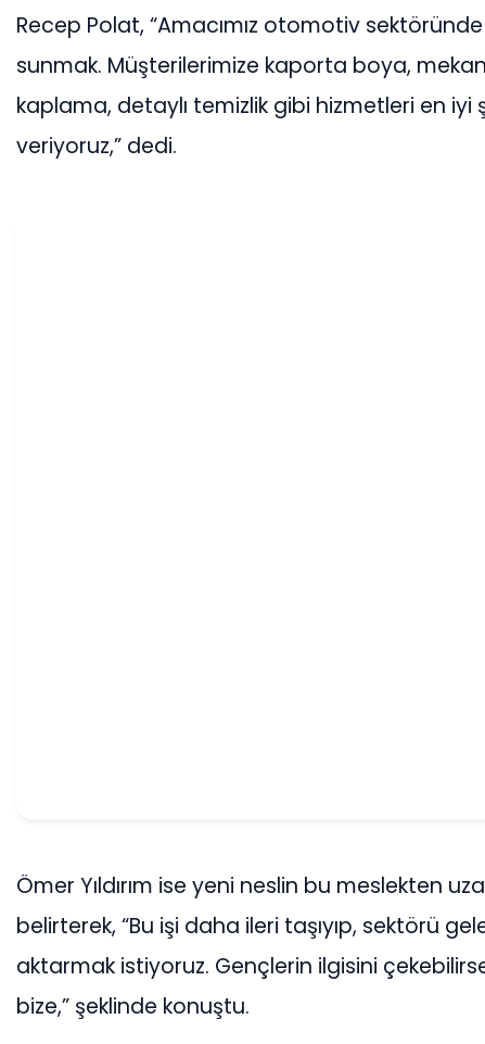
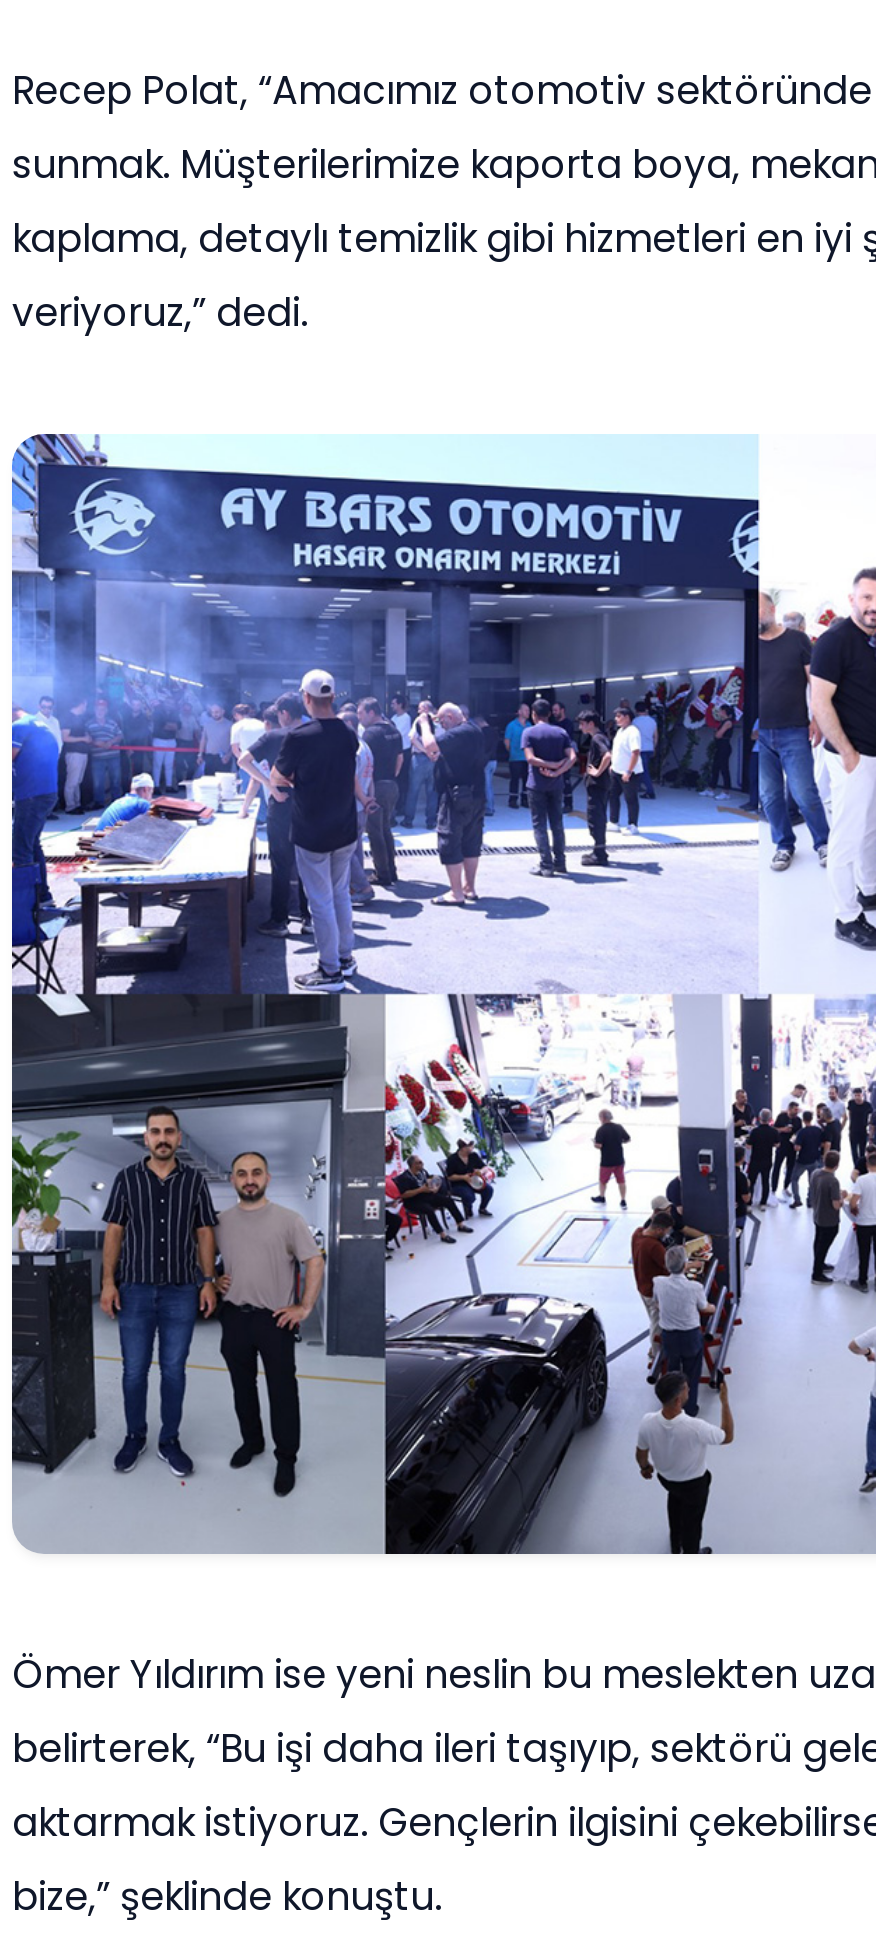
+ [image]
